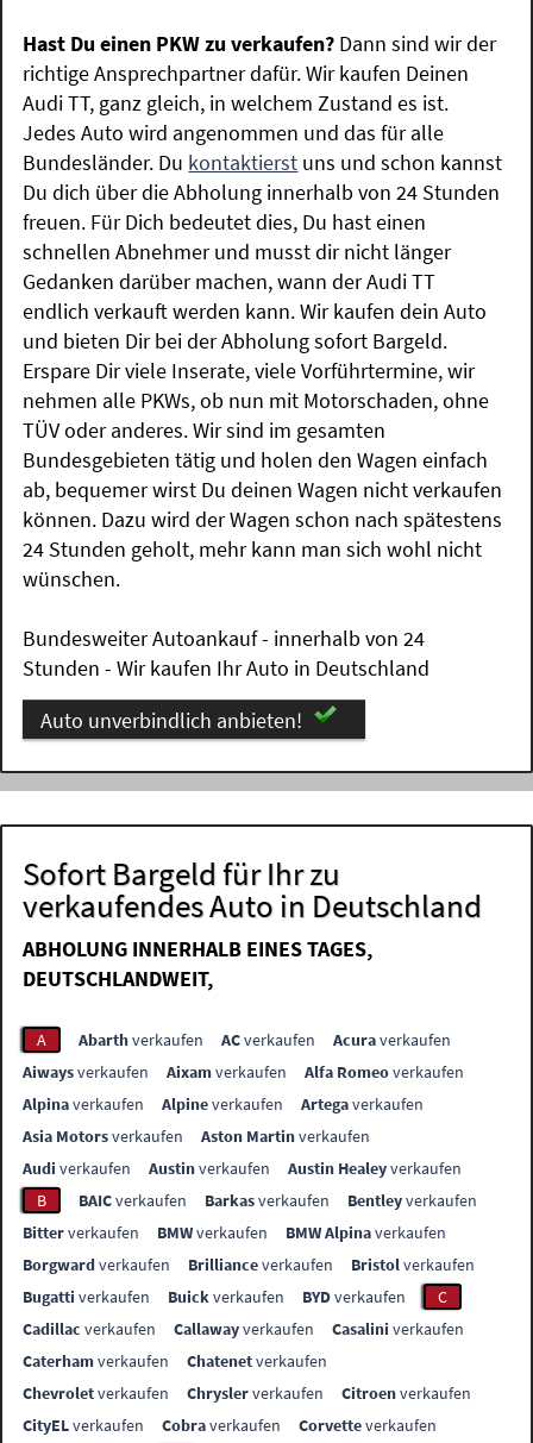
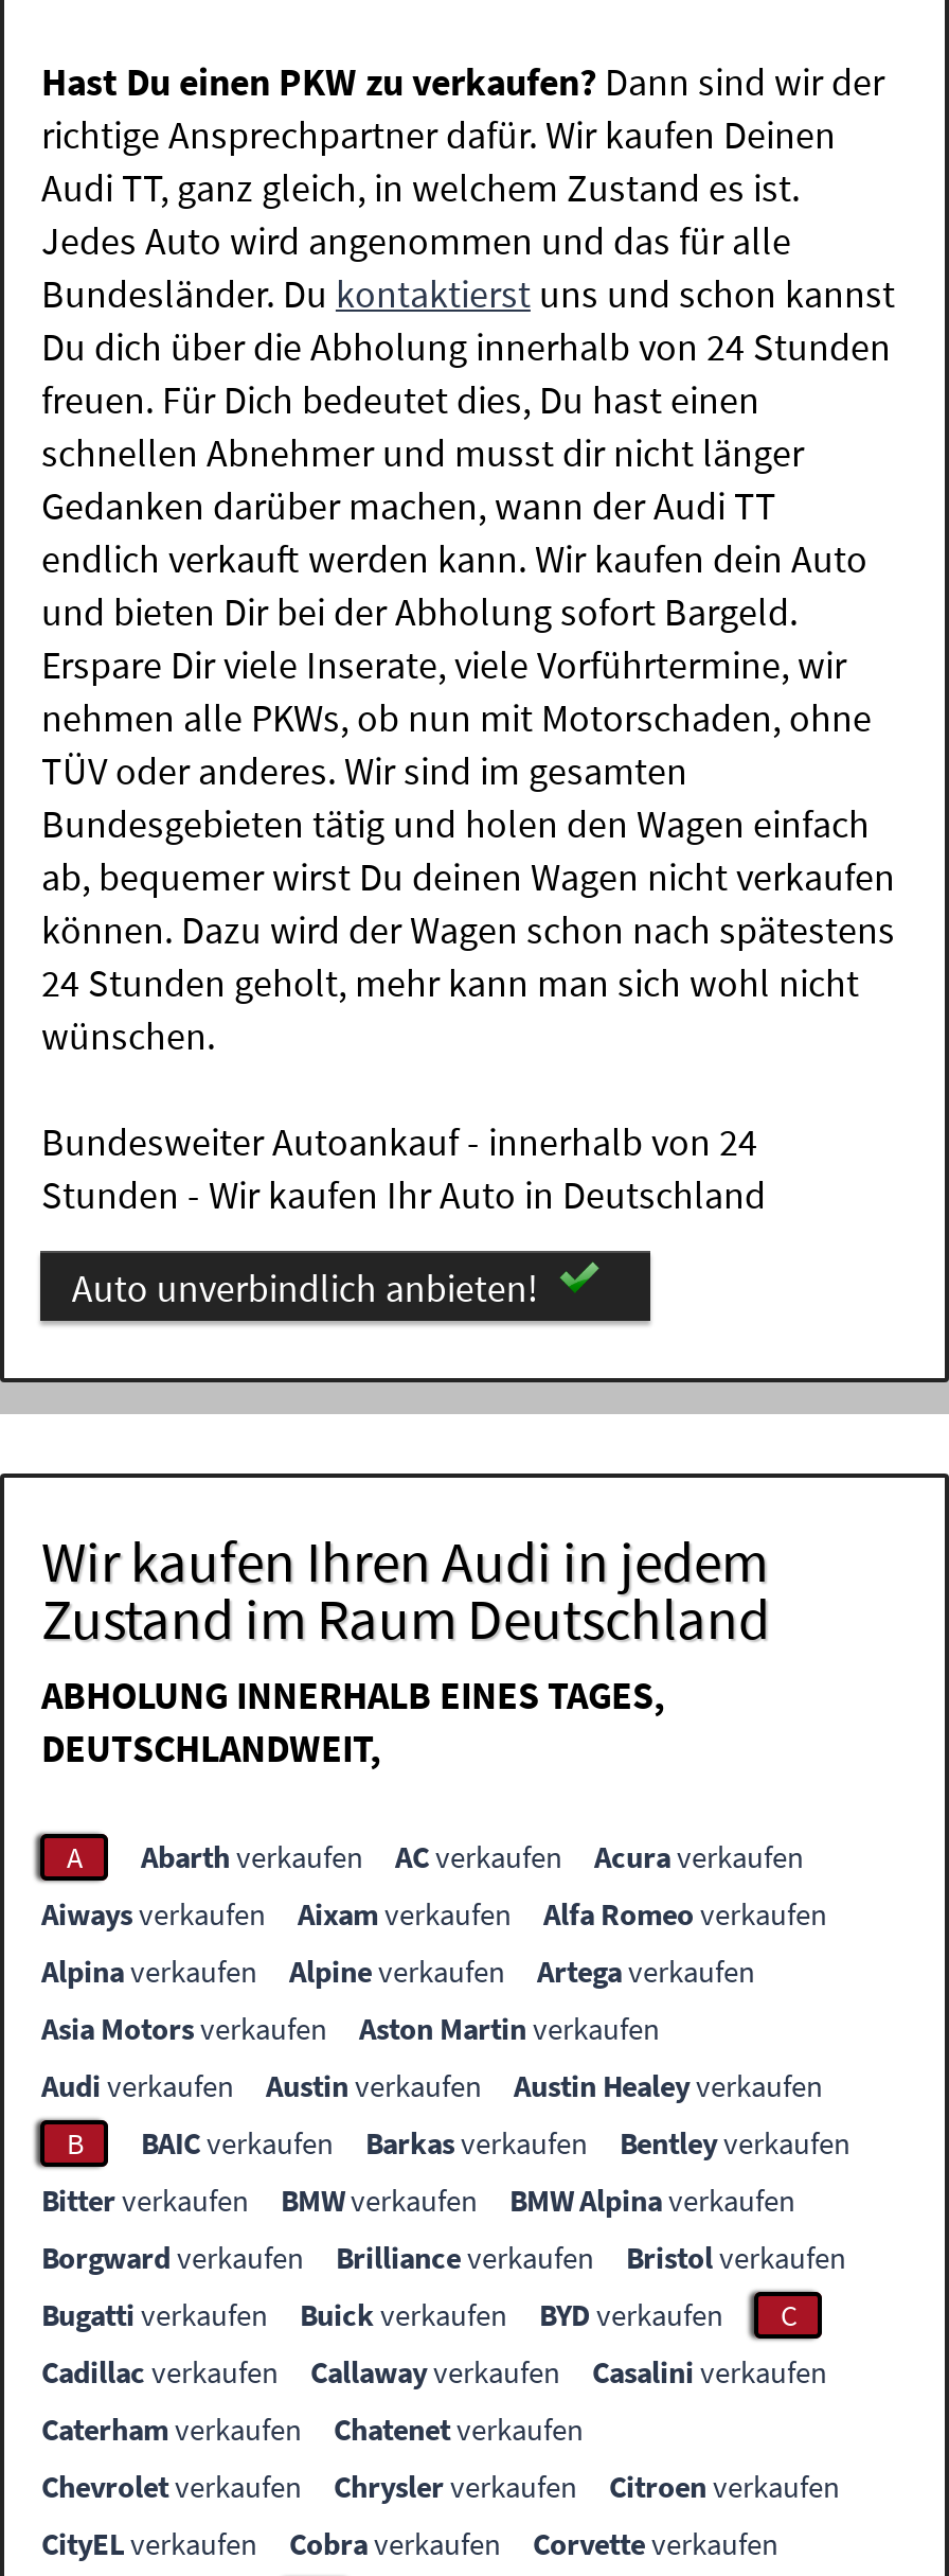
- Sofort Bargeld für Ihr zu
- verkaufendes Auto in Deutschland
+ Wir kaufen Ihren Audi in jedem
+ Zustand im Raum Deutschland
